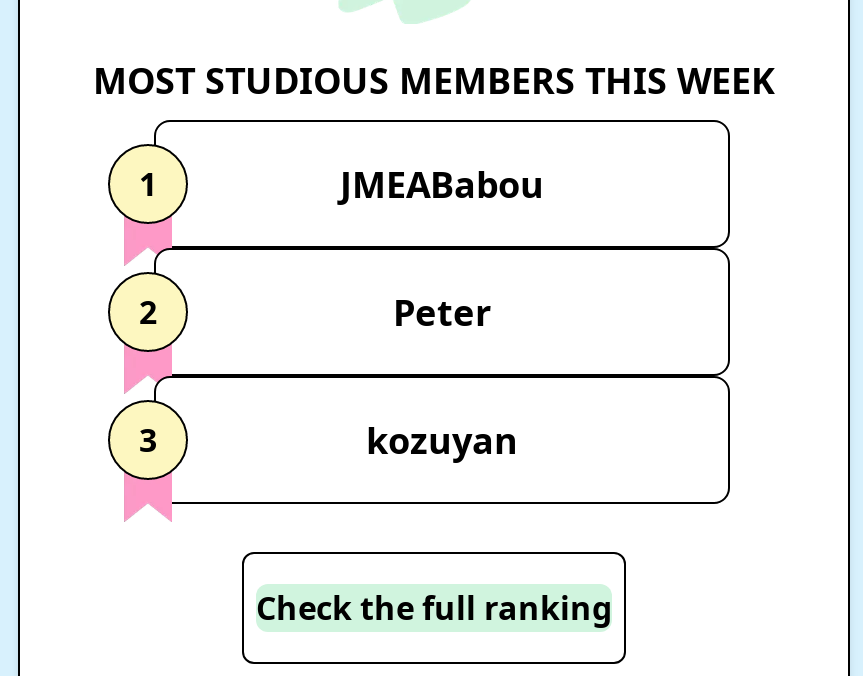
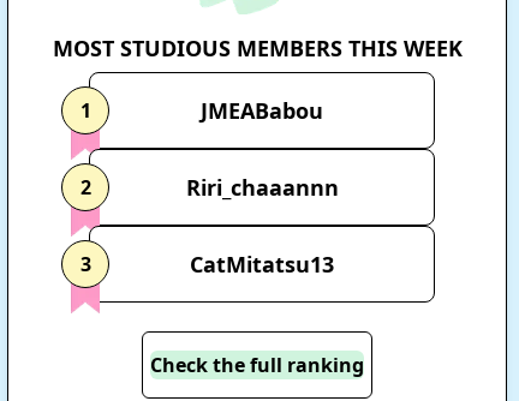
- Peter
+ Riri_chaaannn

- kozuyan
+ CatMitatsu13
